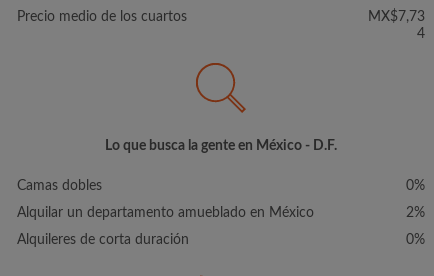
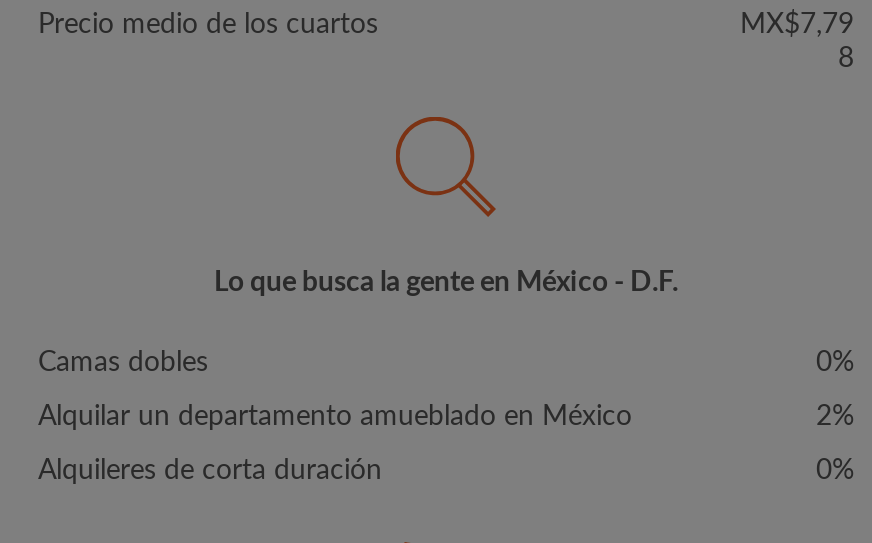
- MX$7,73
- 4
+ MX$7,79
+ 8
